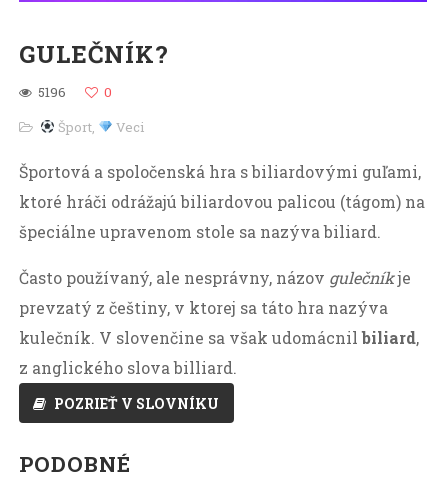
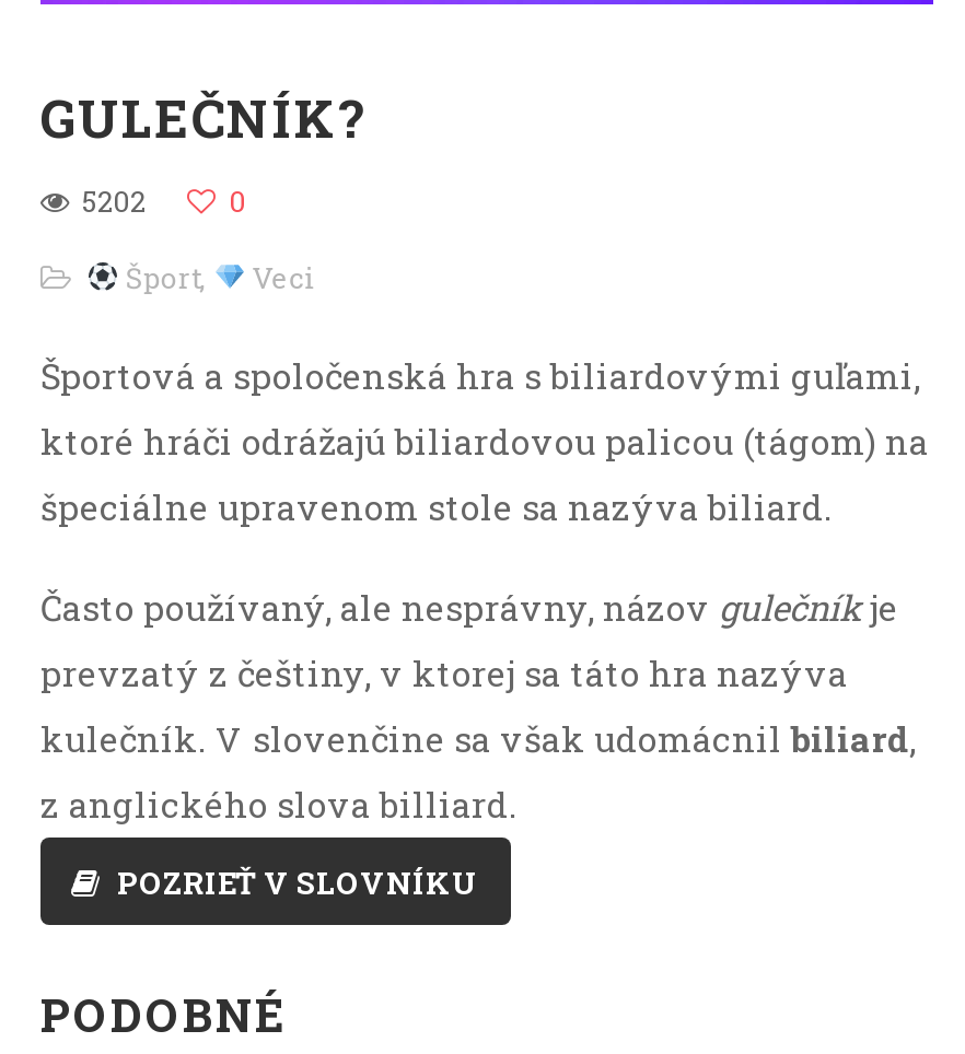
- 5196
+ 5202
